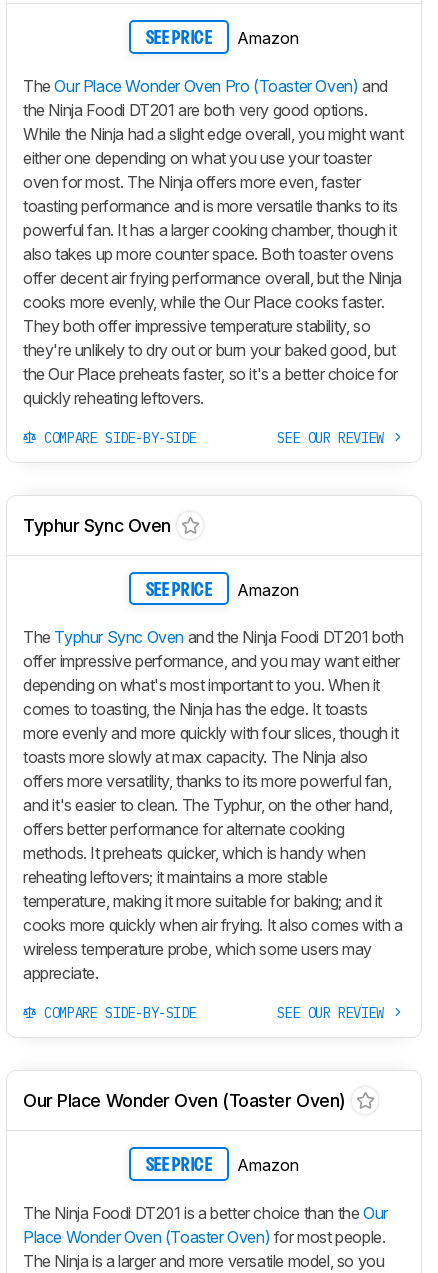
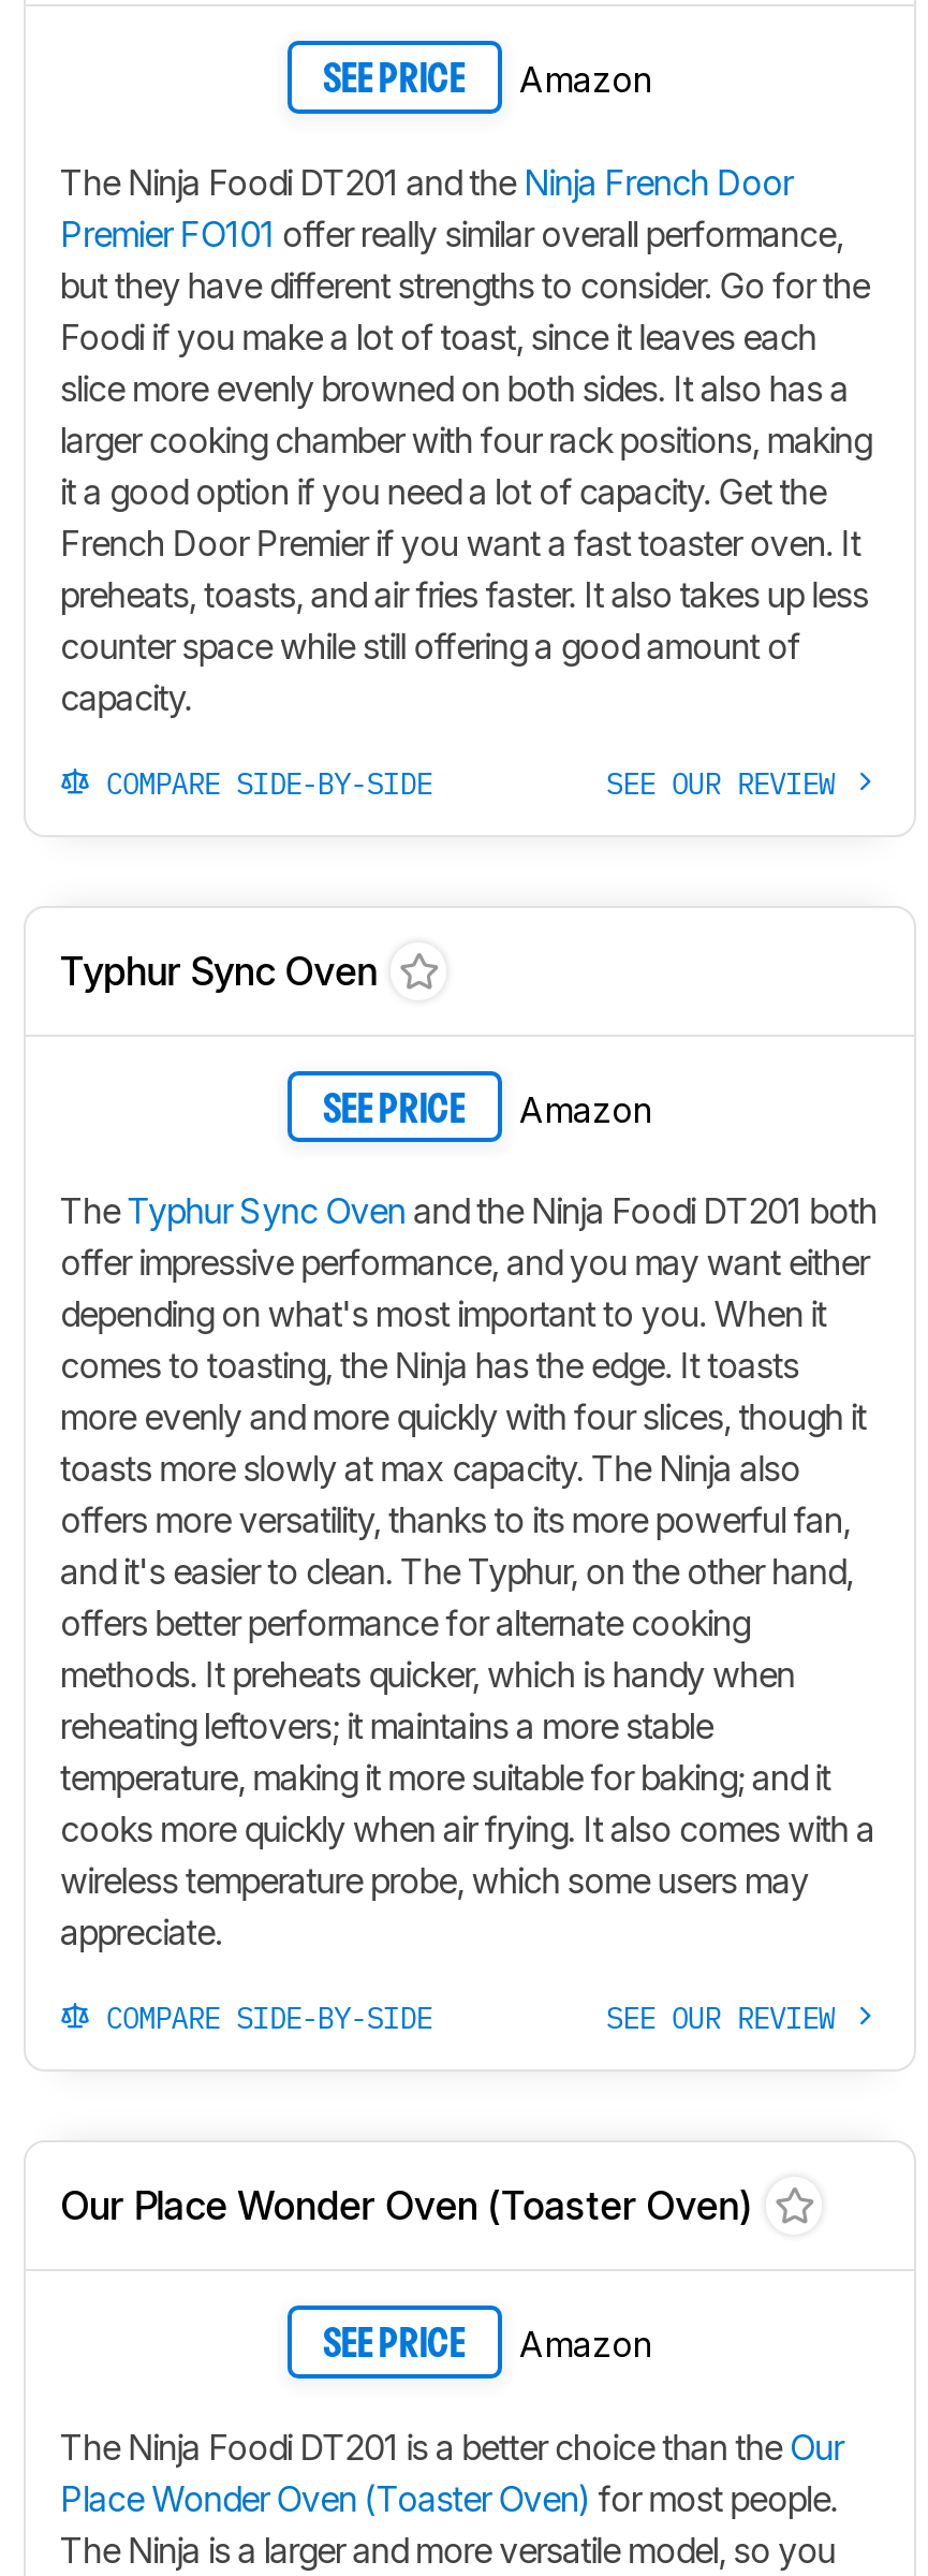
- The Our Place Wonder Oven Pro (Toaster Oven) and
- the Ninja Foodi DT201 are both very good options.
- While the Ninja had a slight edge overall, you might want
- either one depending on what you use your toaster
- oven for most. The Ninja offers more even, faster
- toasting performance and is more versatile thanks to its
- powerful fan. It has a larger cooking chamber, though it
- also takes up more counter space. Both toaster ovens
- offer decent air frying performance overall, but the Ninja
- cooks more evenly, while the Our Place cooks faster.
- They both offer impressive temperature stability, so
- they're unlikely to dry out or burn your baked good, but
- the Our Place preheats faster, so it's a better choice for
- quickly reheating leftovers.
+ The Ninja Foodi DT201 and the Ninja French Door
+ Premier FO101 offer really similar overall performance,
+ but they have different strengths to consider. Go for the
+ Foodi if you make a lot of toast, since it leaves each
+ slice more evenly browned on both sides. It also has a
+ larger cooking chamber with four rack positions, making
+ it a good option if you need a lot of capacity. Get the
+ French Door Premier if you want a fast toaster oven. It
+ preheats, toasts, and air fries faster. It also takes up less
+ counter space while still offering a good amount of
+ capacity.
